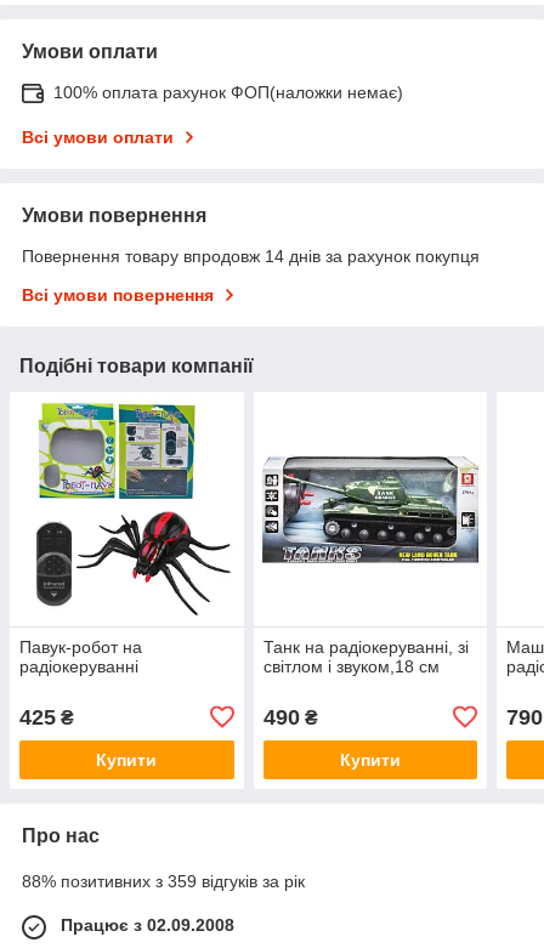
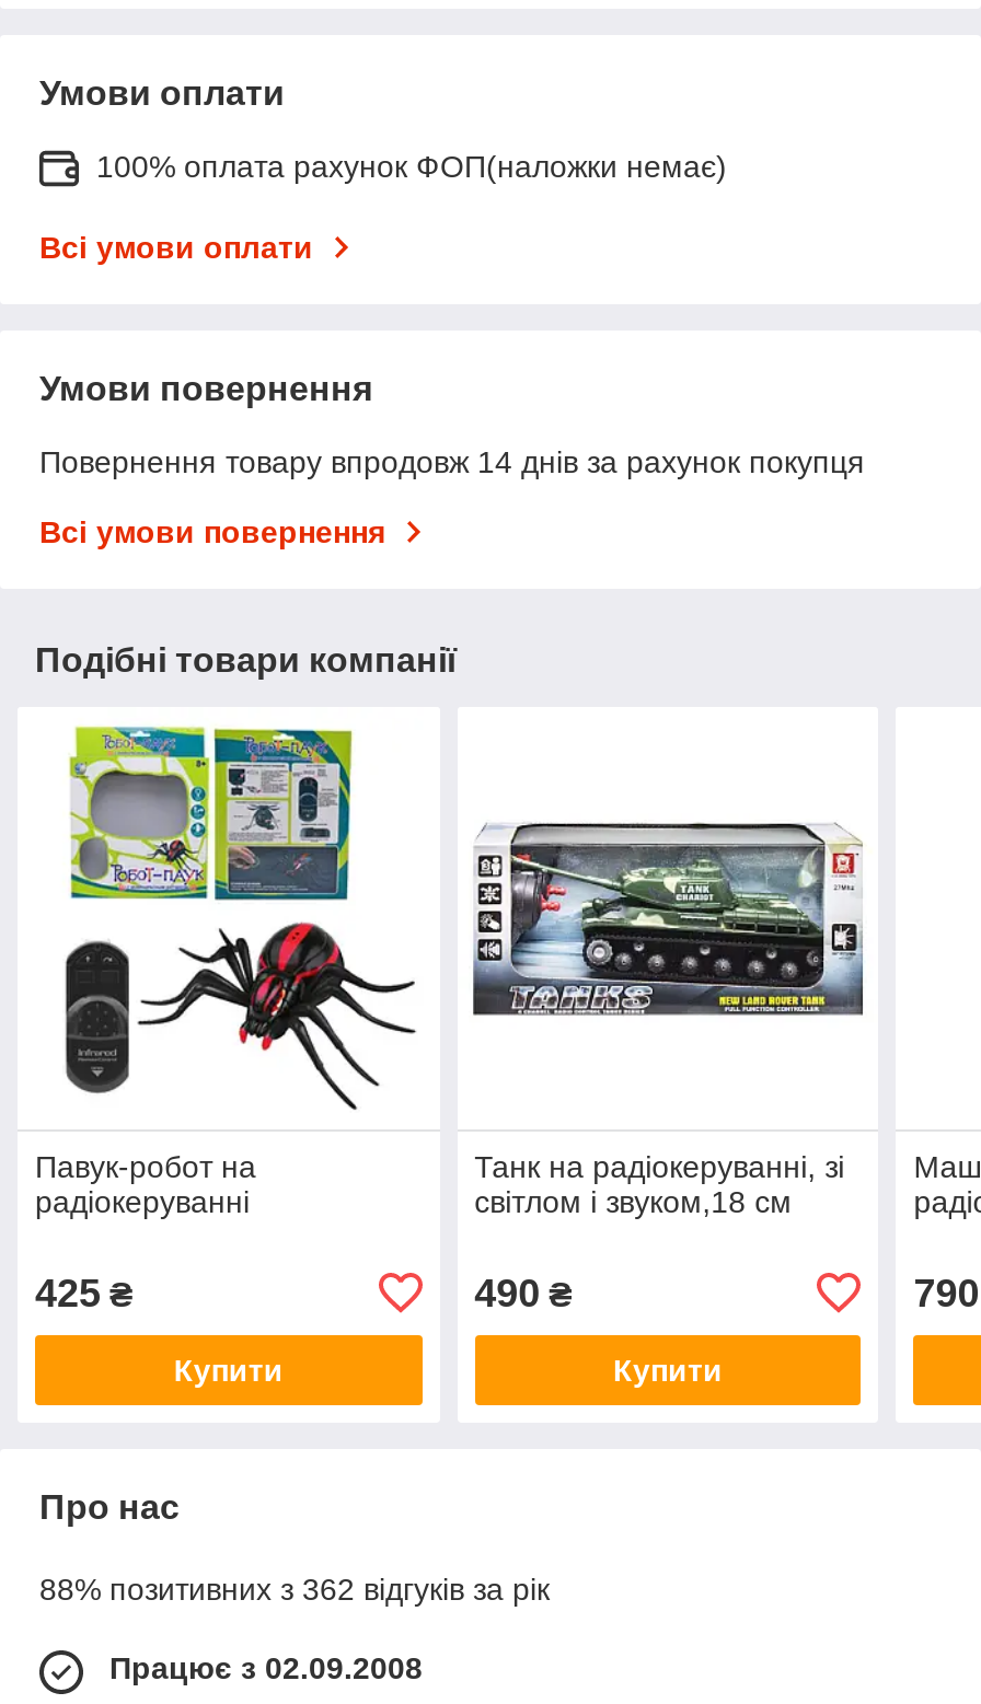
- 88% позитивних з 359 відгуків за рік
+ 88% позитивних з 362 відгуків за рік
